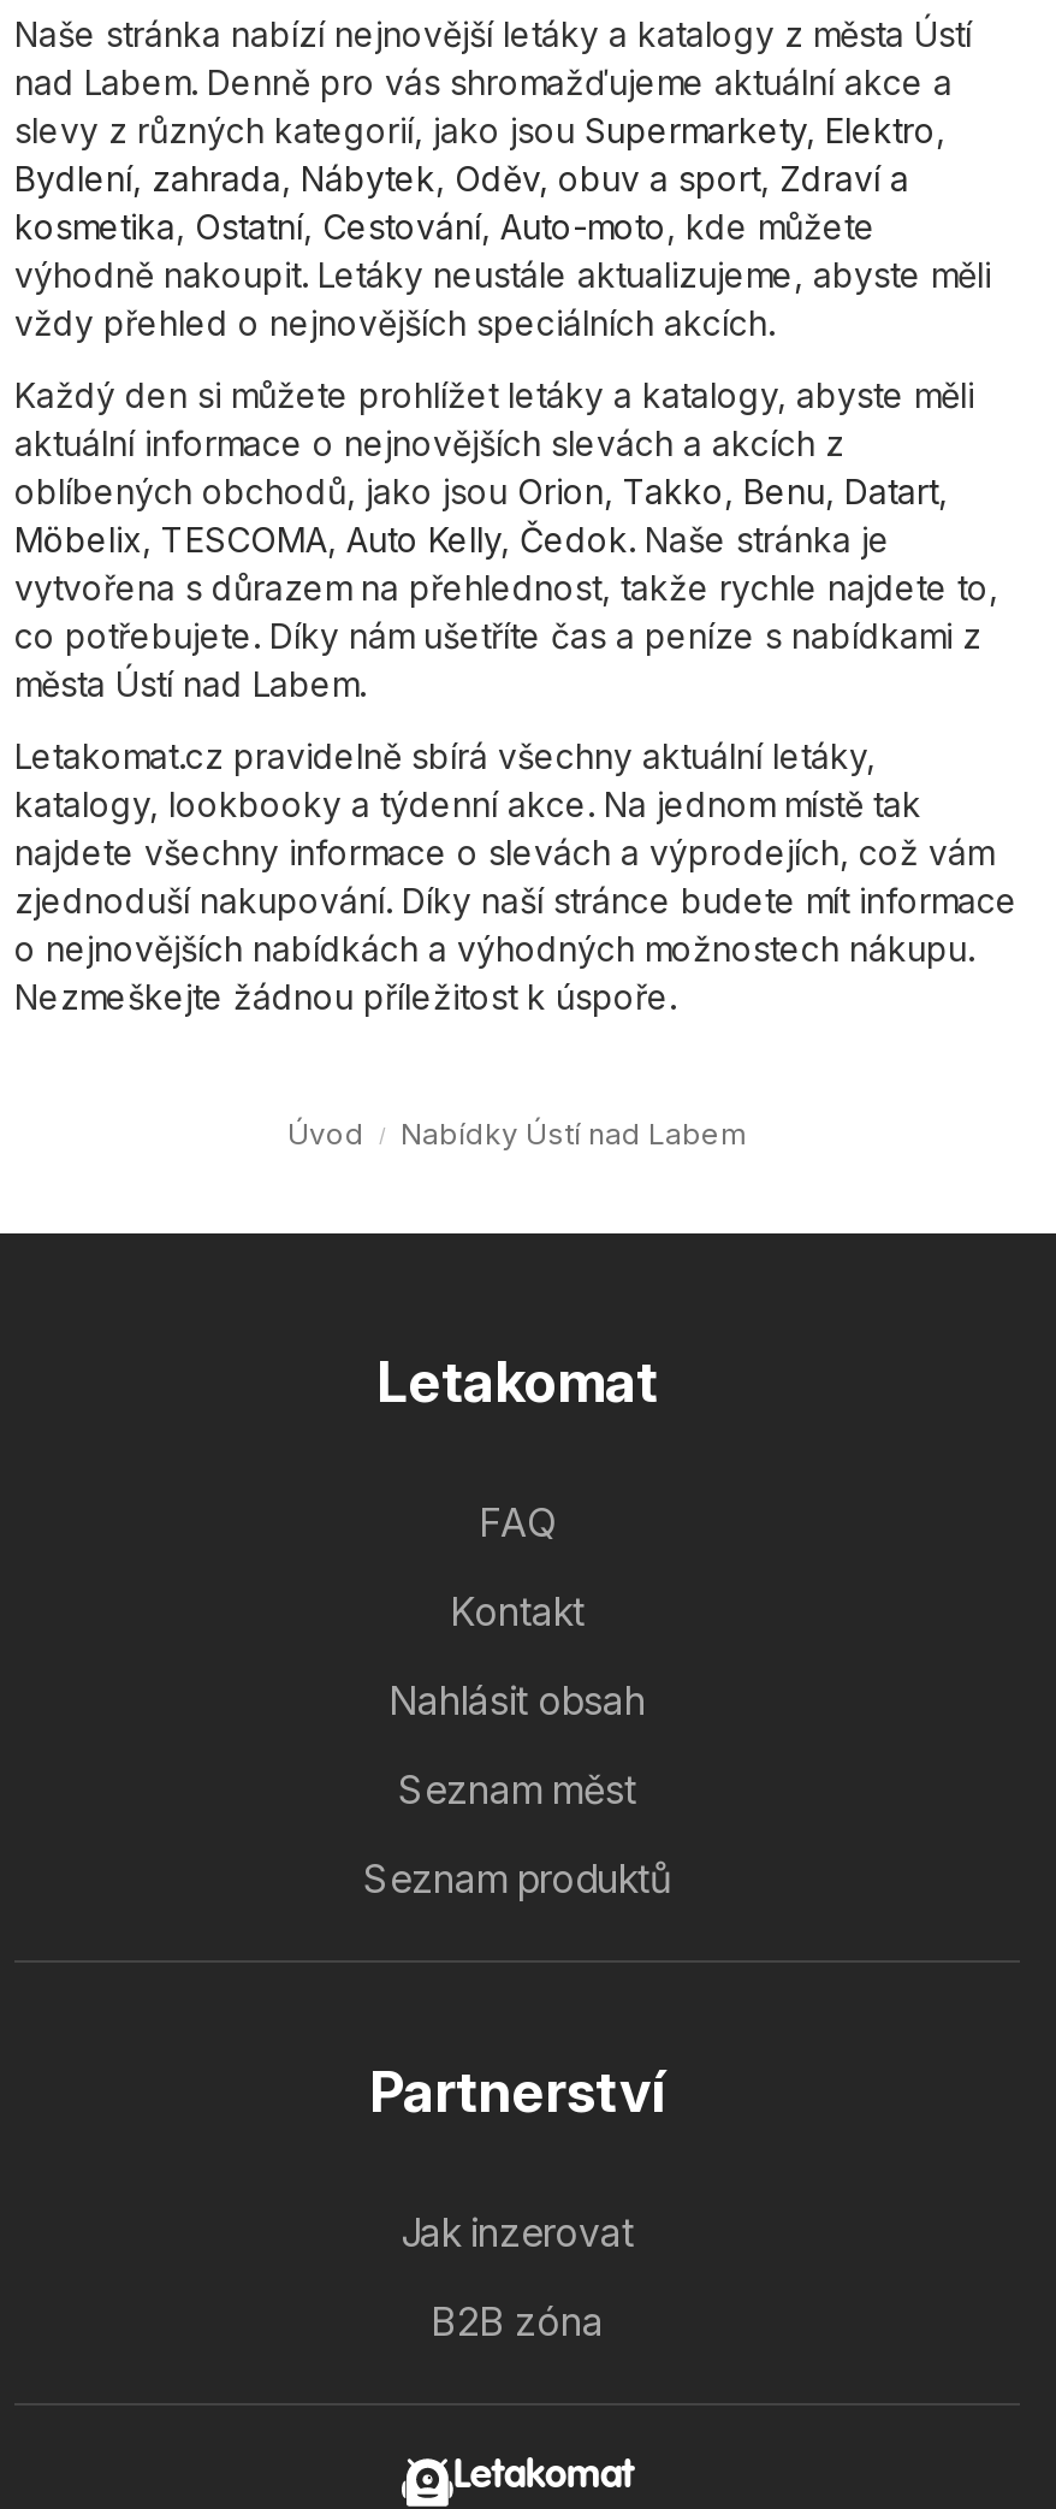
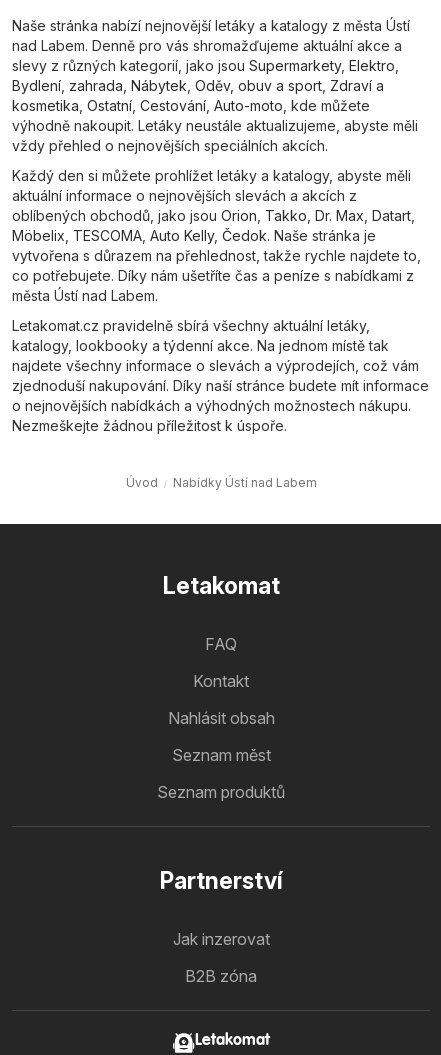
- oblíbených obchodů, jako jsou Orion, Takko, Benu, Datart,
+ oblíbených obchodů, jako jsou Orion, Takko, Dr. Max, Datart,
